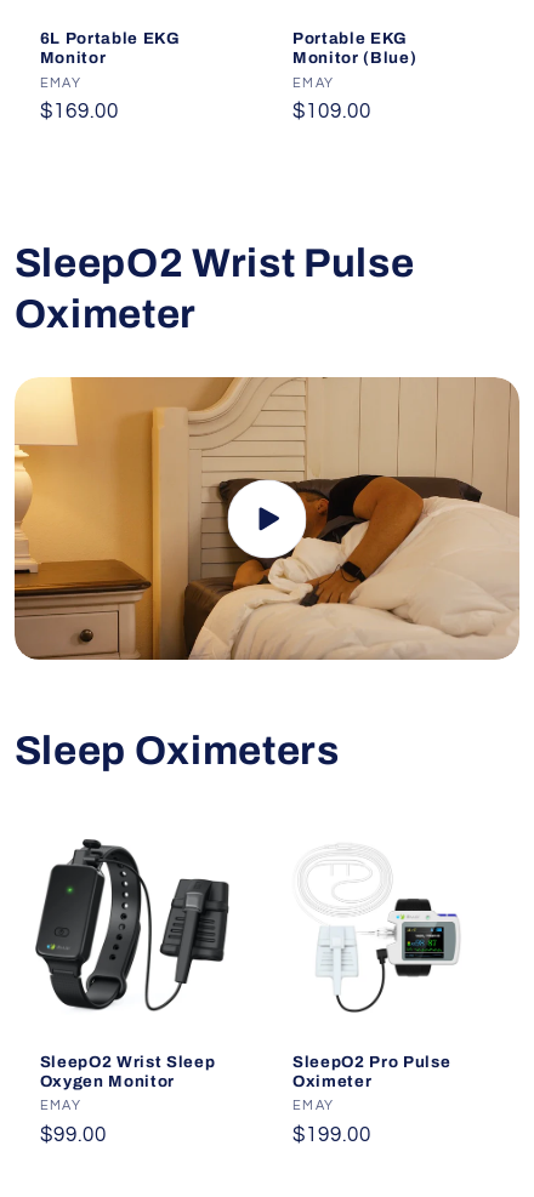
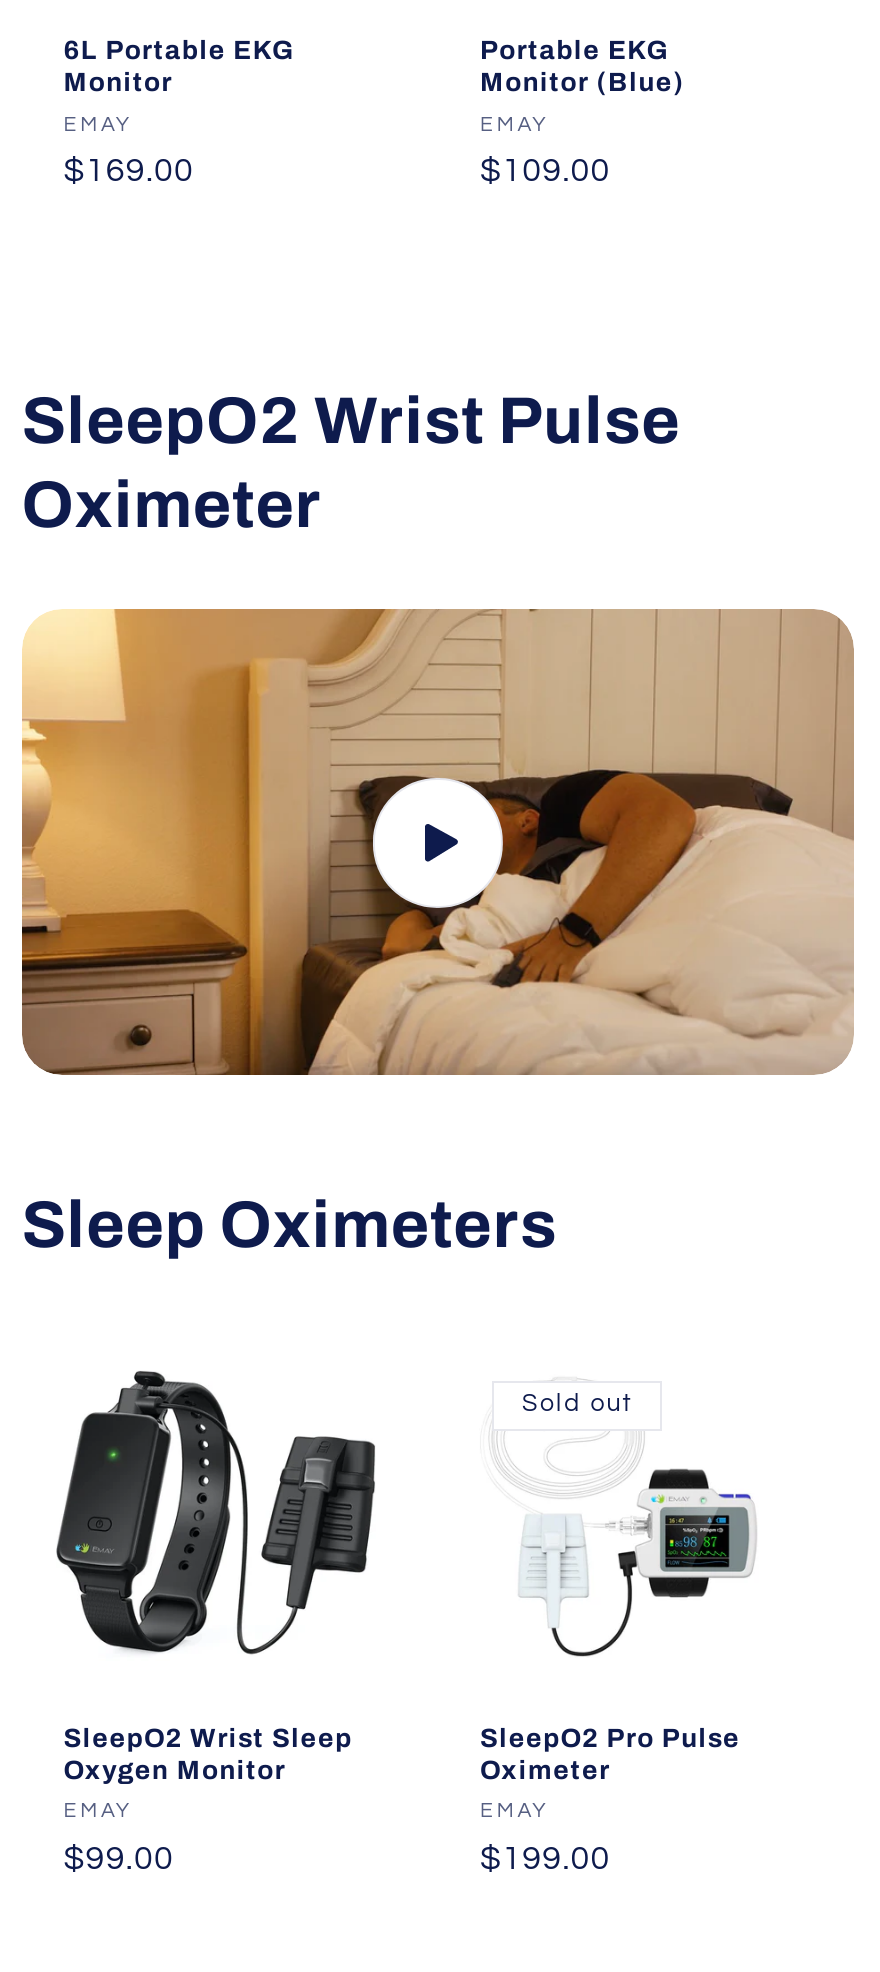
+ Sold out
